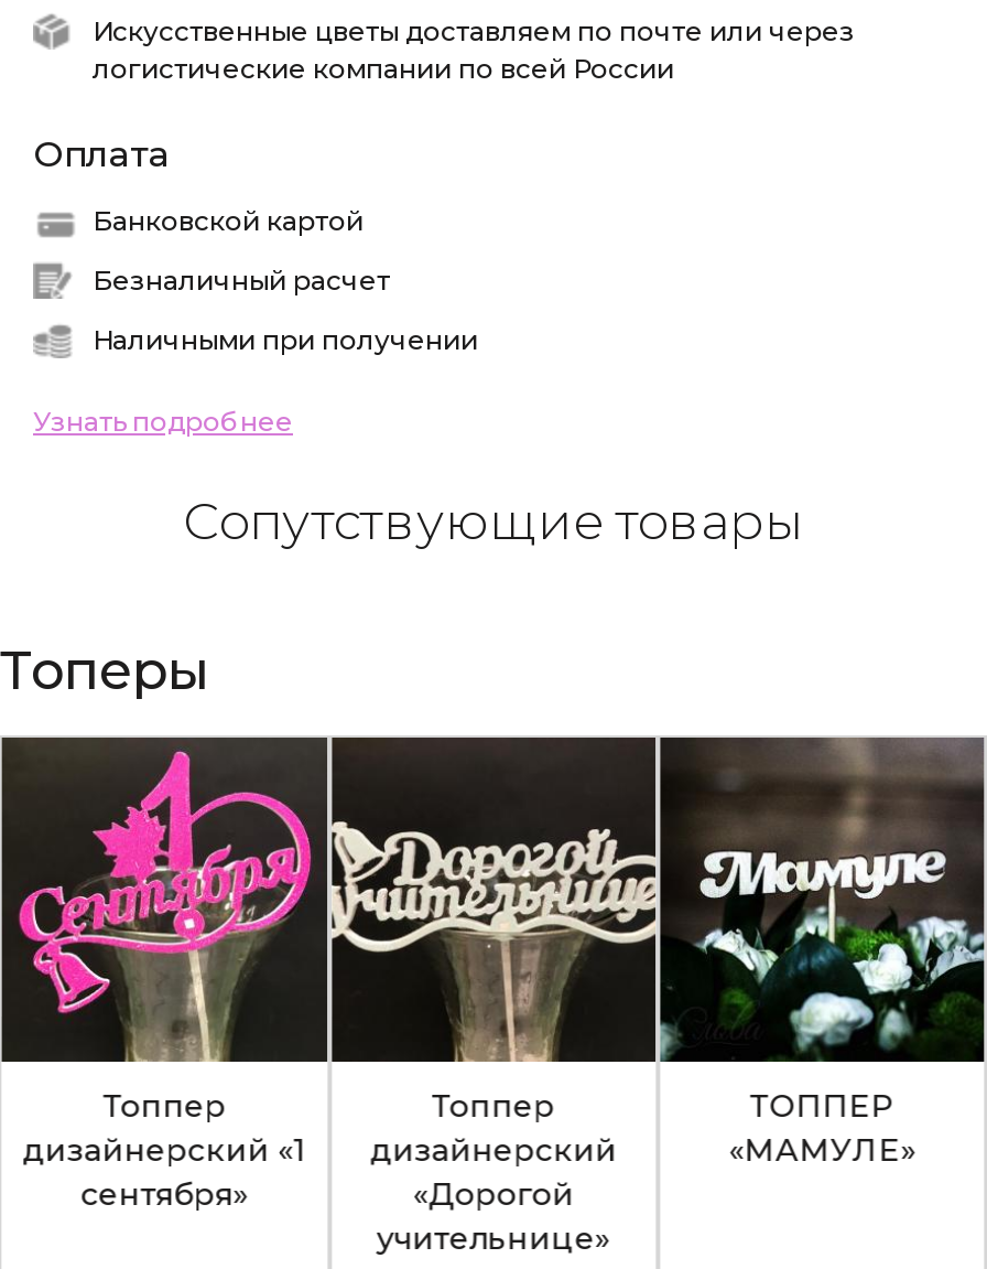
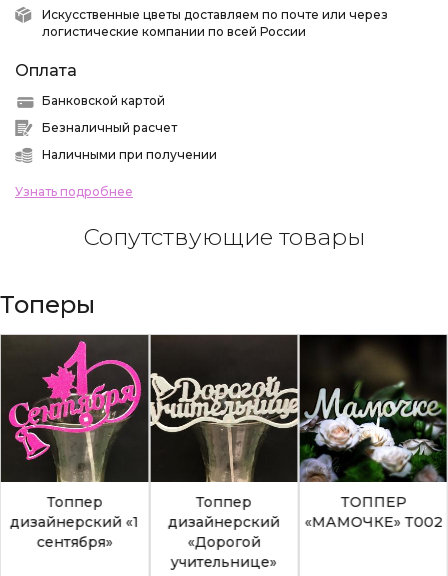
- [image]
- «МАМУЛЕ»
+ [image]
+ «МАМОЧКЕ» Т002
